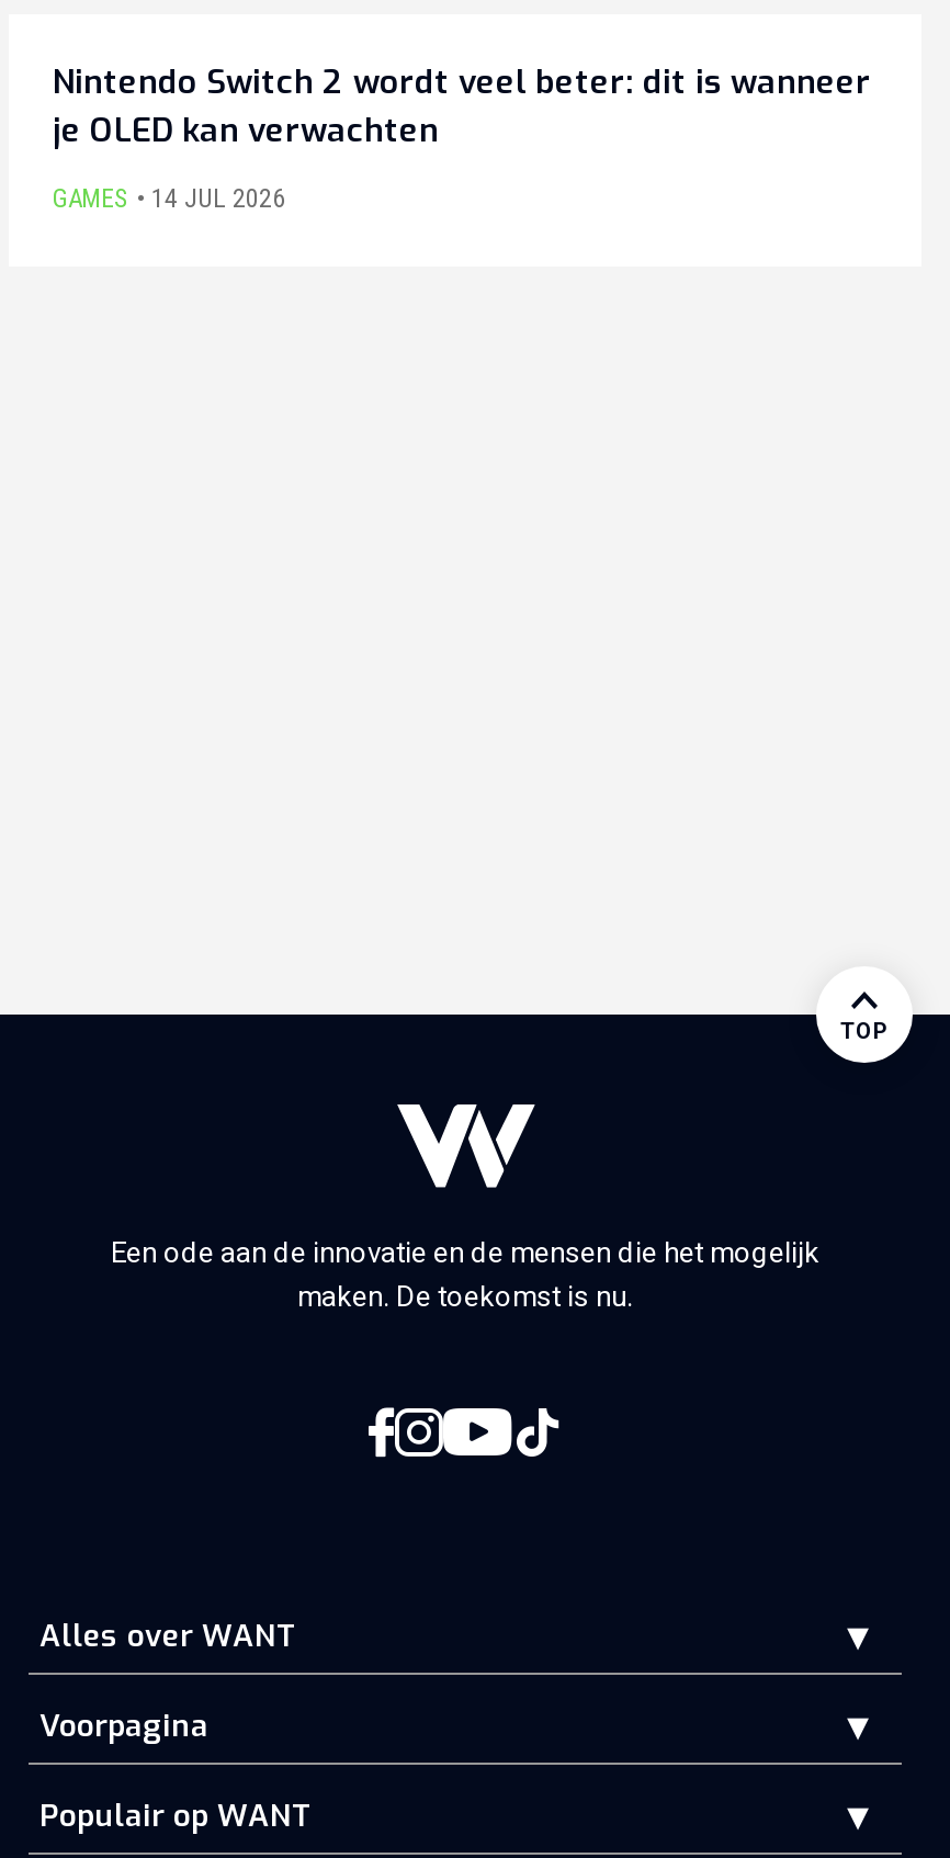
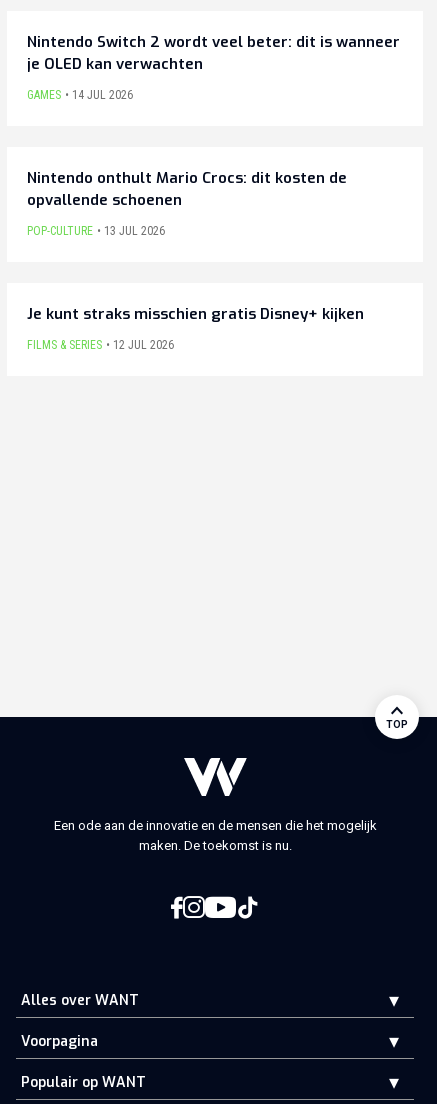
+ Nintendo onthult Mario Crocs: dit kosten de
+ opvallende schoenen
+ POP-CULTURE 13 JUL 2026

+ Je kunt straks misschien gratis Disney+ kijken
+ FILMS & SERIES 12 JUL 2026
